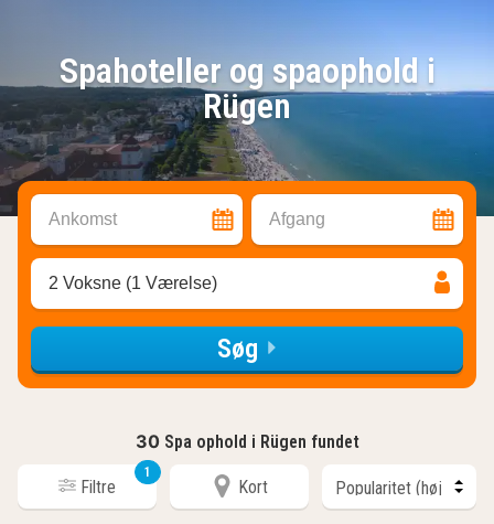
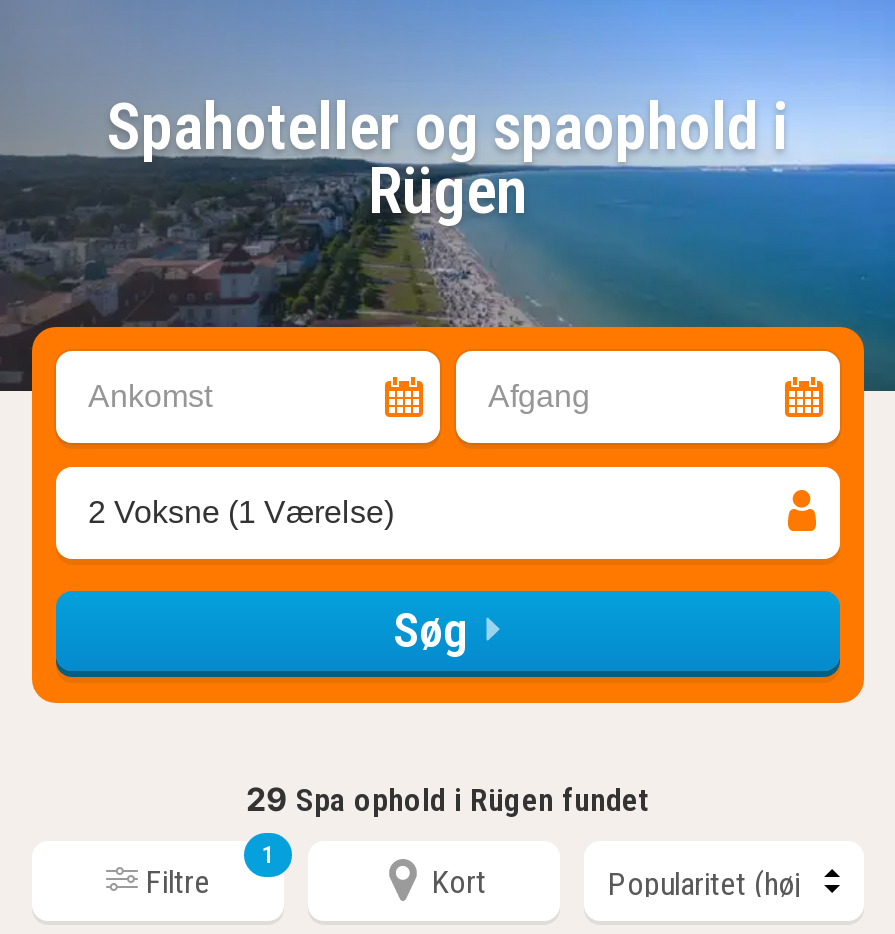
- 30 Spa ophold i Rügen fundet
+ 29 Spa ophold i Rügen fundet
